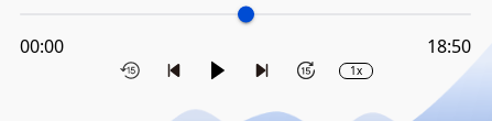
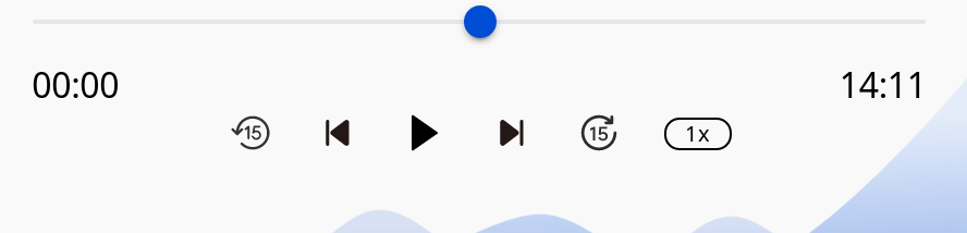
- 18:50
+ 14:11
